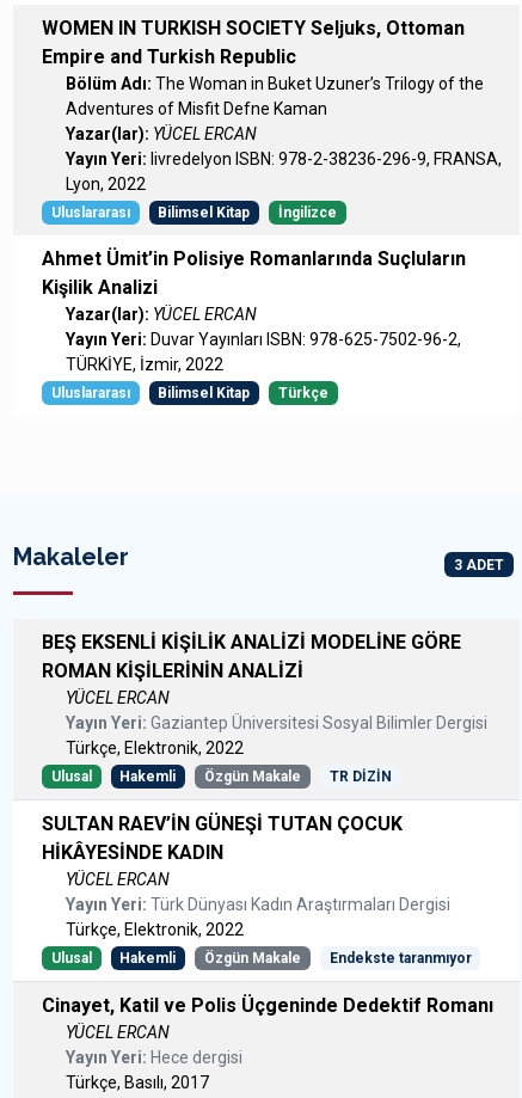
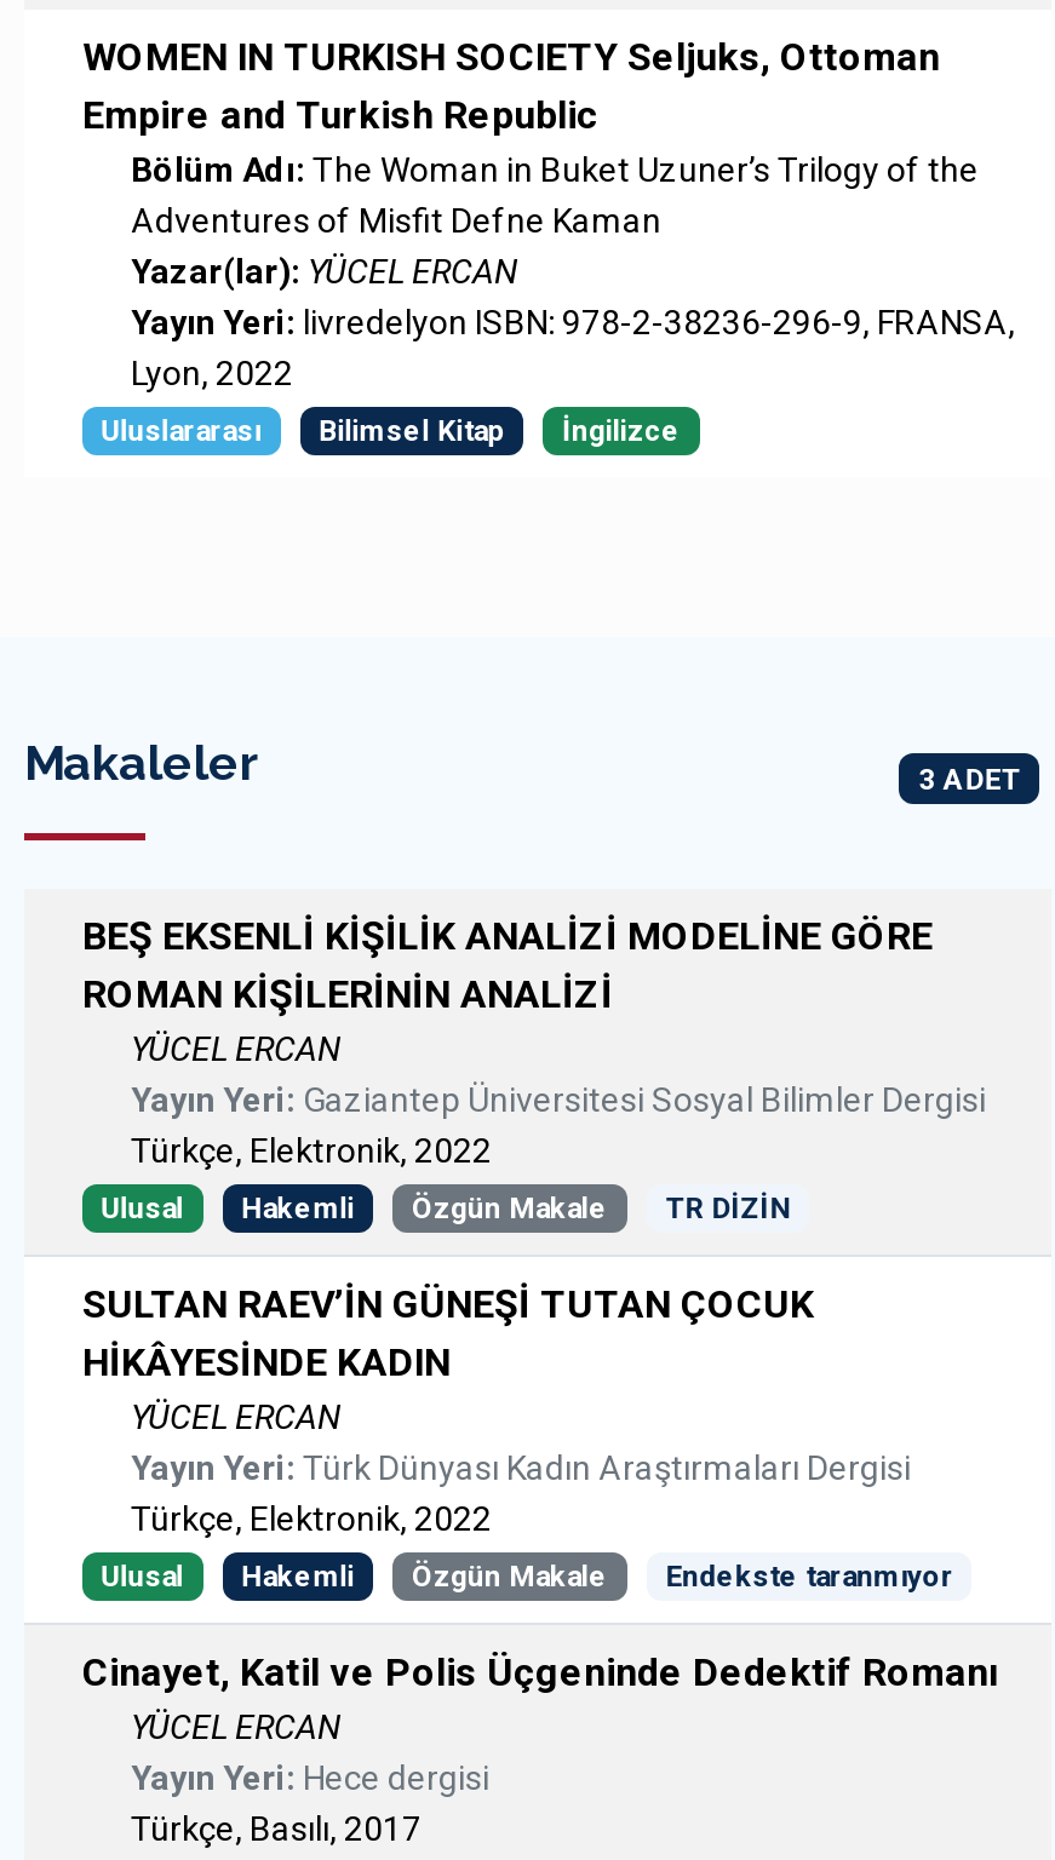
- Ahmet Ümit’in Polisiye Romanlarında Suçluların
- Kişilik Analizi
- Yazar(lar): YÜCEL ERCAN
- Yayın Yeri: Duvar Yayınları ISBN: 978-625-7502-96-2,
- TÜRKİYE, İzmir, 2022
- Uluslararası
- Bilimsel Kitap
- Türkçe
